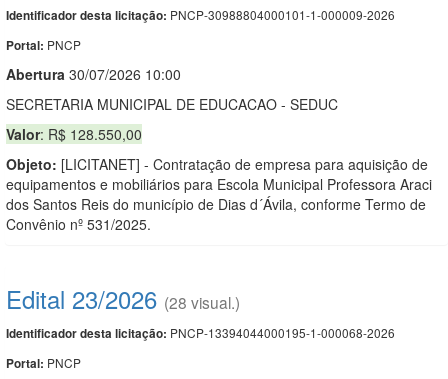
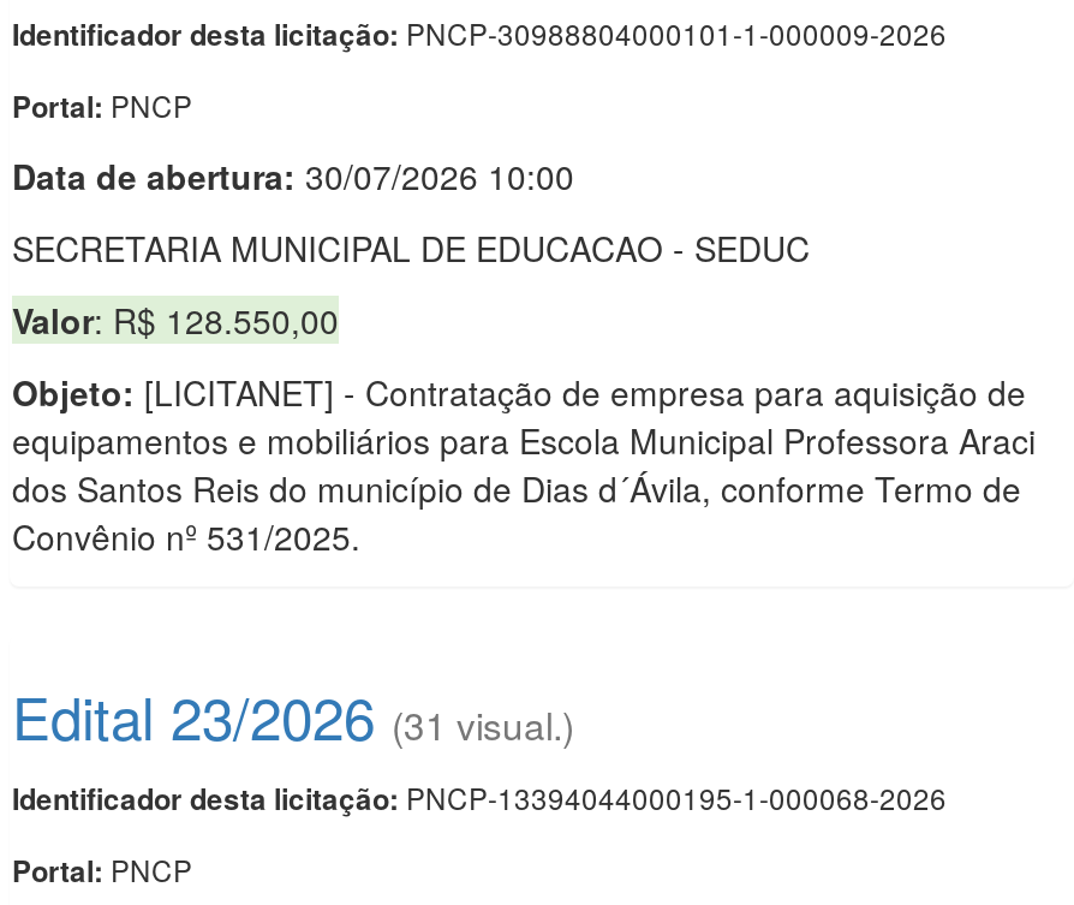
- Abertura 30/07/2026 10:00
+ Data de abertura: 30/07/2026 10:00

- Edital 23/2026 (28 visual.)
+ Edital 23/2026 (31 visual.)
